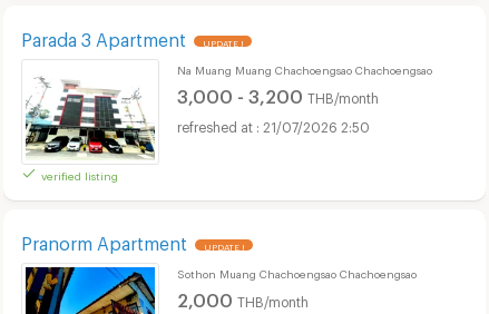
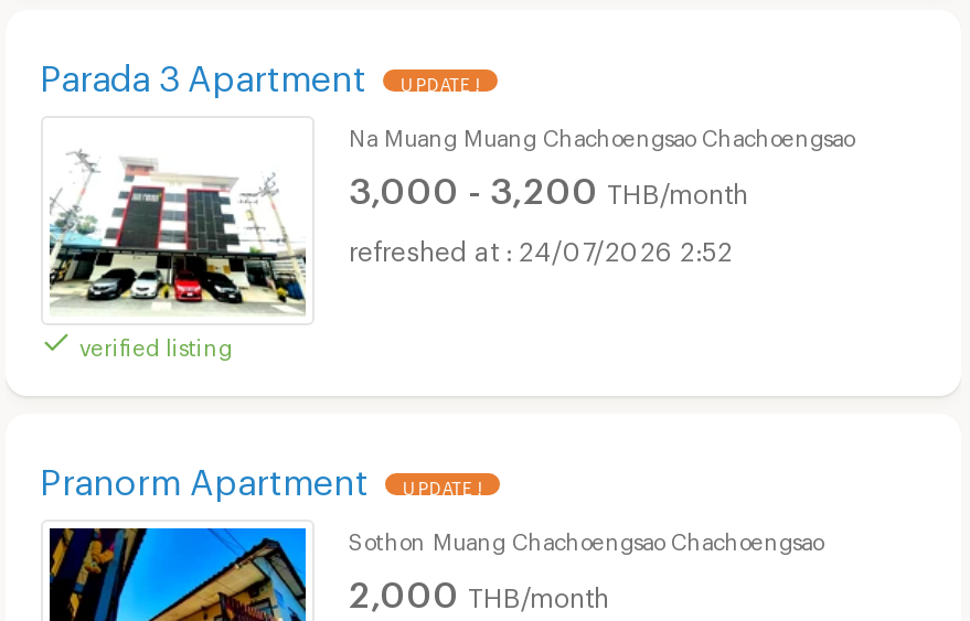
- 21/07/2026 2:50
+ 24/07/2026 2:52
